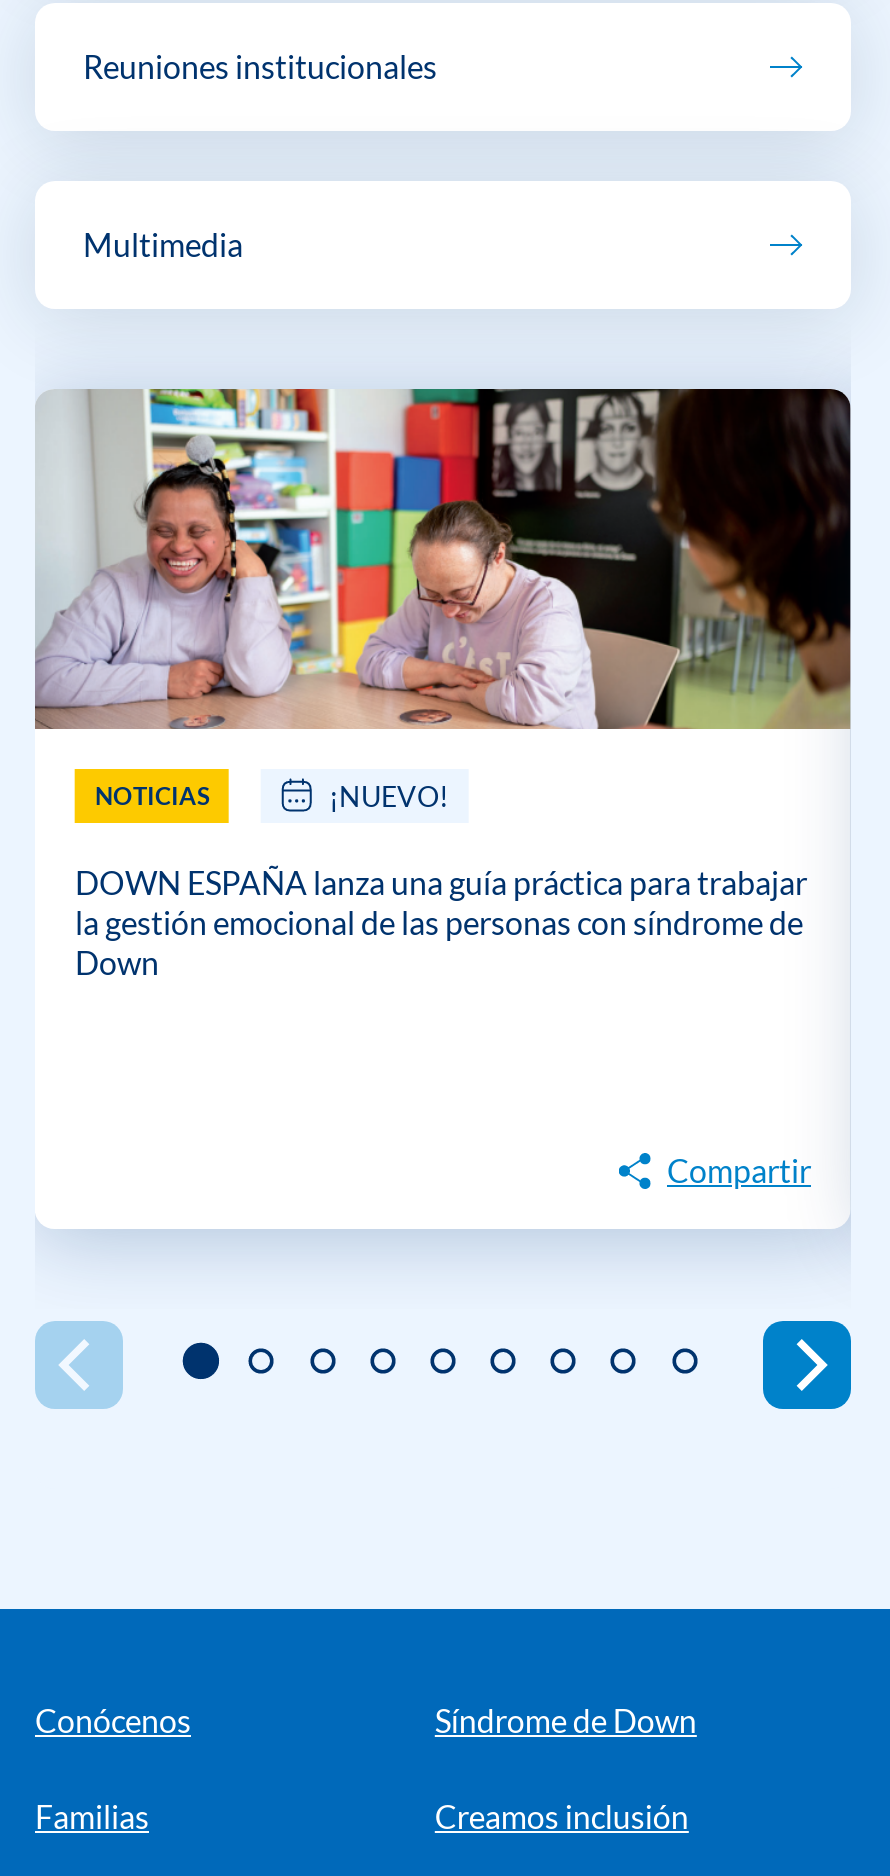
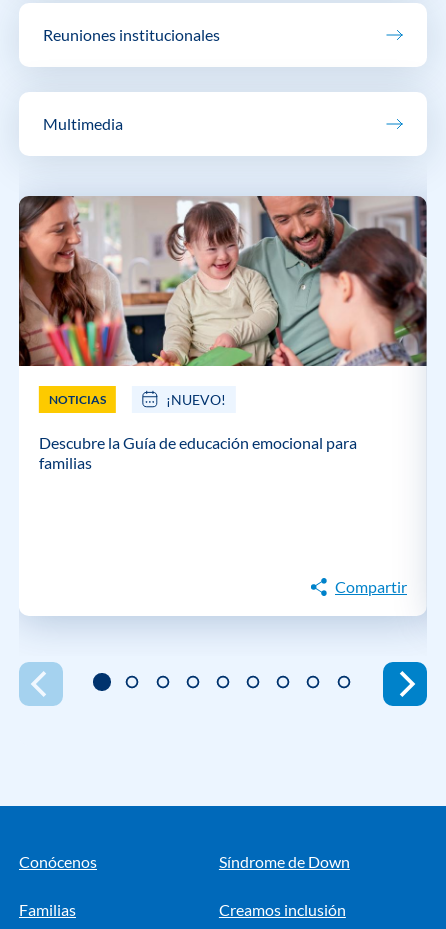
- [image]
+ [image]

- DOWN ESPAÑA lanza una guía práctica para trabajar
- la gestión emocional de las personas con síndrome de
- Down
+ Descubre la Guía de educación emocional para
+ familias
